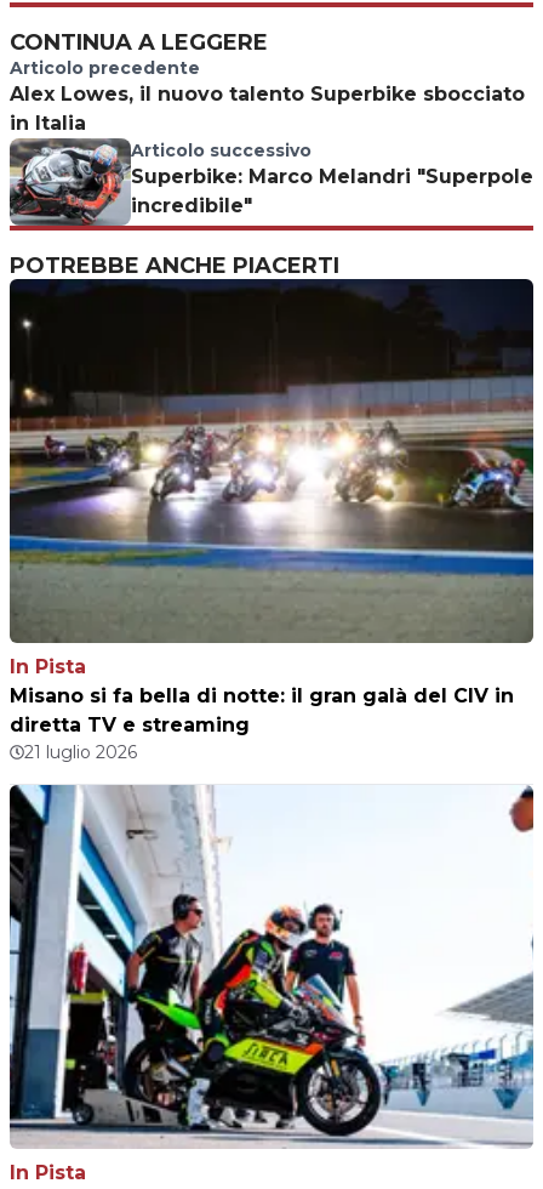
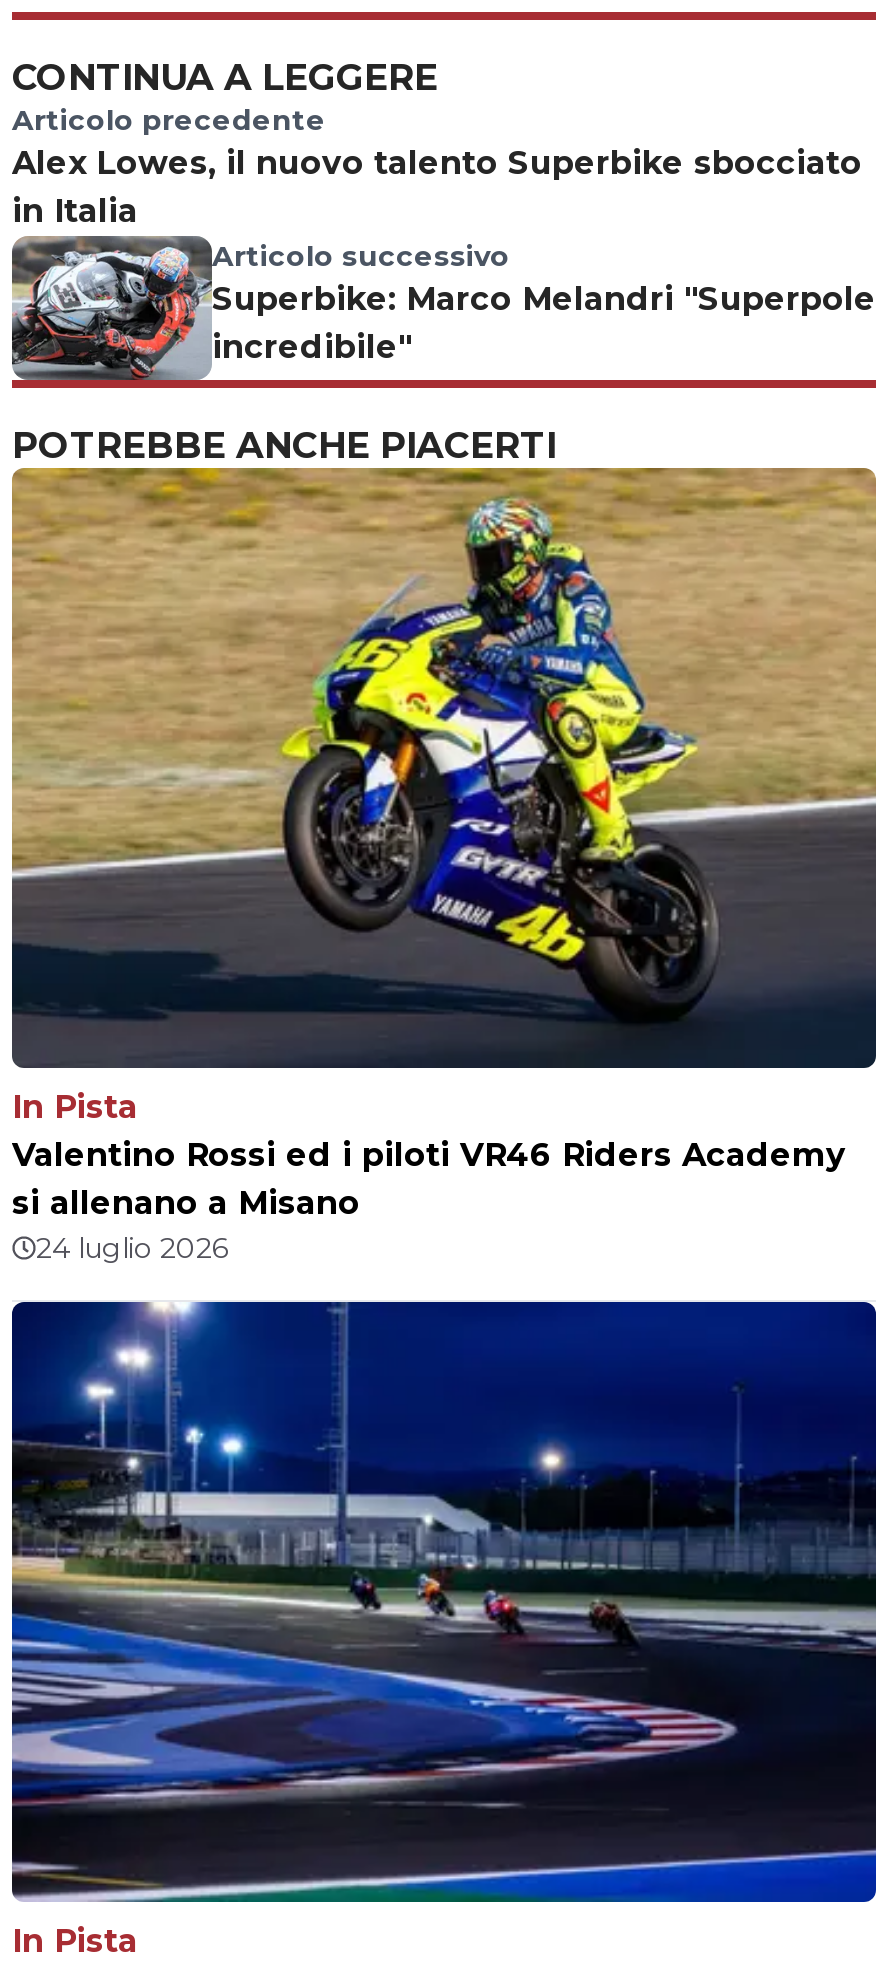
- [image]
- Misano si fa bella di notte: il gran galà del CIV in
- diretta TV e streaming
- 21 luglio 2026
+ [image]
+ Valentino Rossi ed i piloti VR46 Riders Academy
+ si allenano a Misano
+ 24 luglio 2026

- [image]
+ [image]
